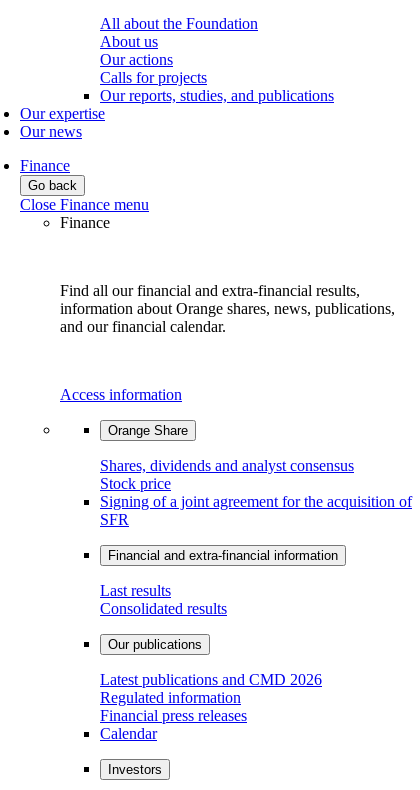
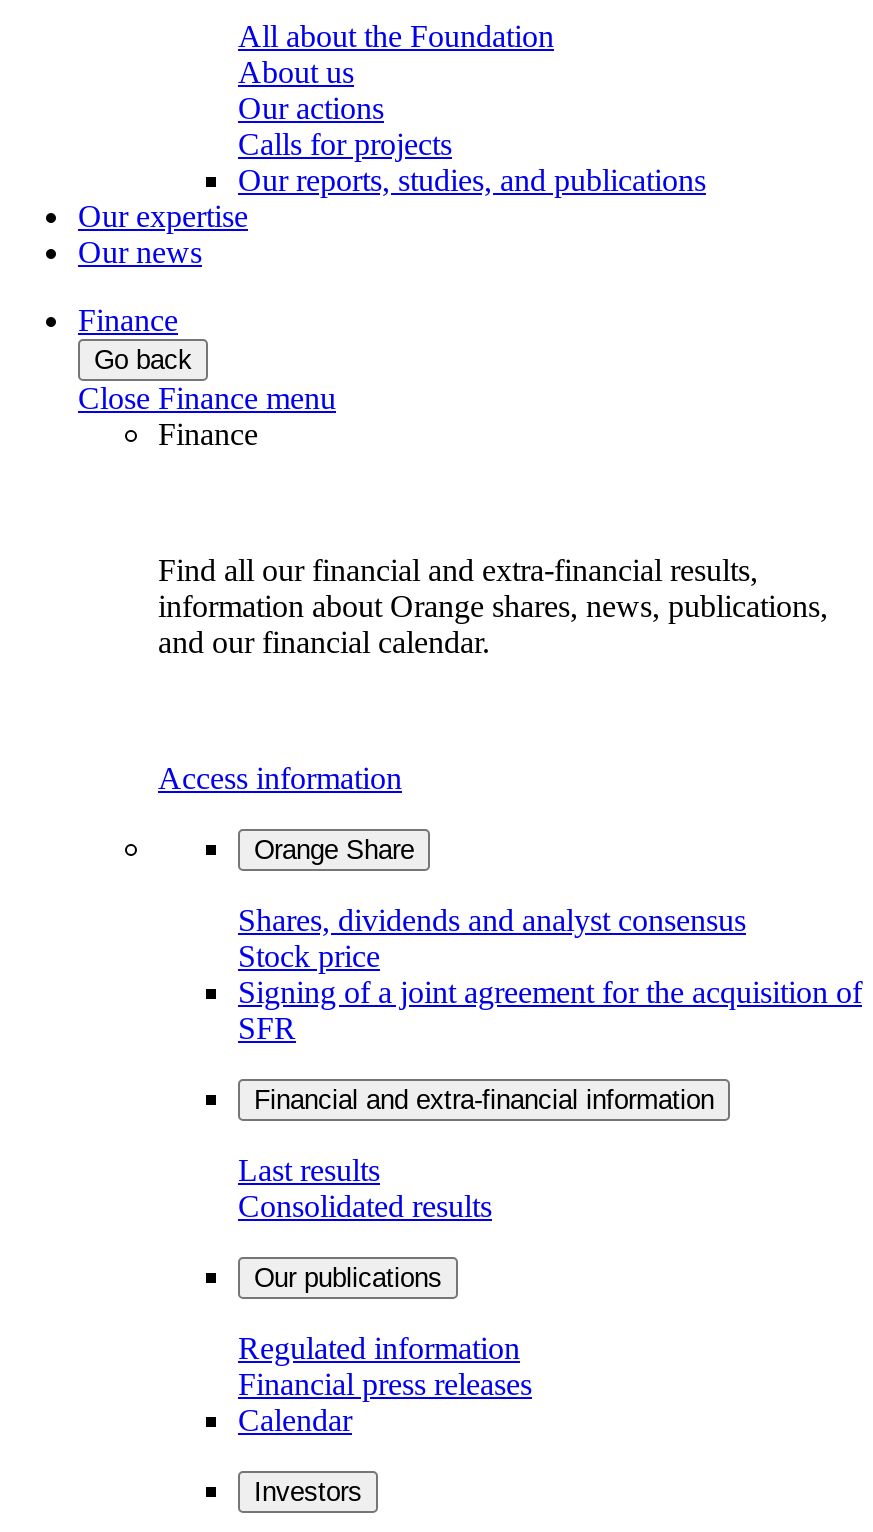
- Latest publications and CMD 2026
